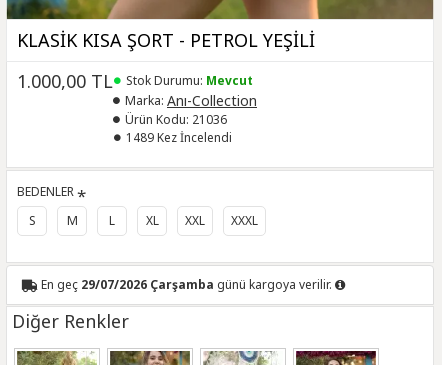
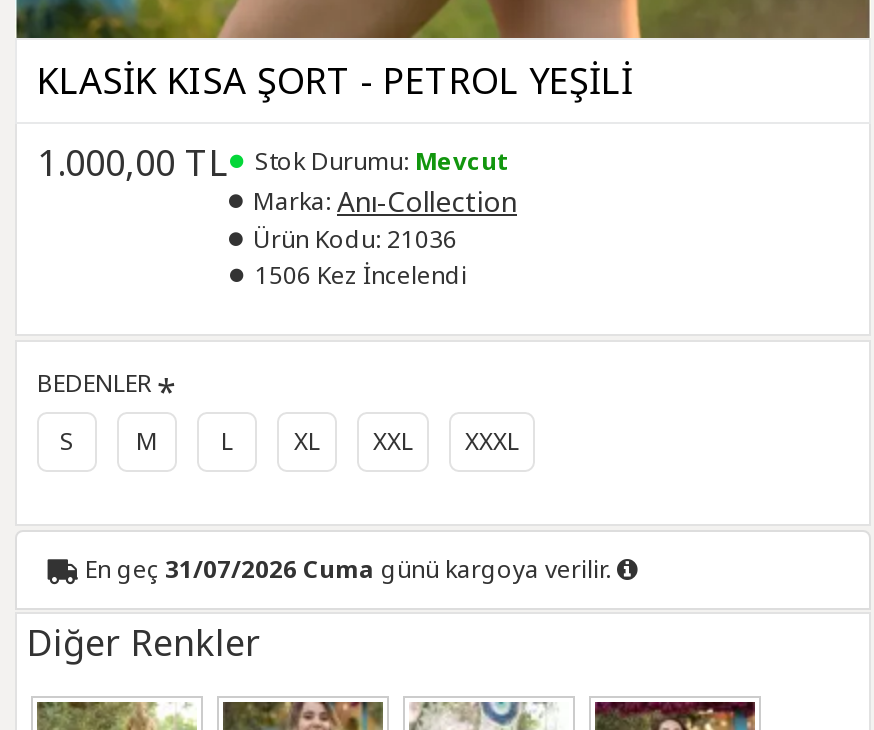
- 1489 Kez İncelendi
+ 1506 Kez İncelendi

- En geç 29/07/2026 Çarşamba günü kargoya verilir.
+ En geç 31/07/2026 Cuma günü kargoya verilir.
